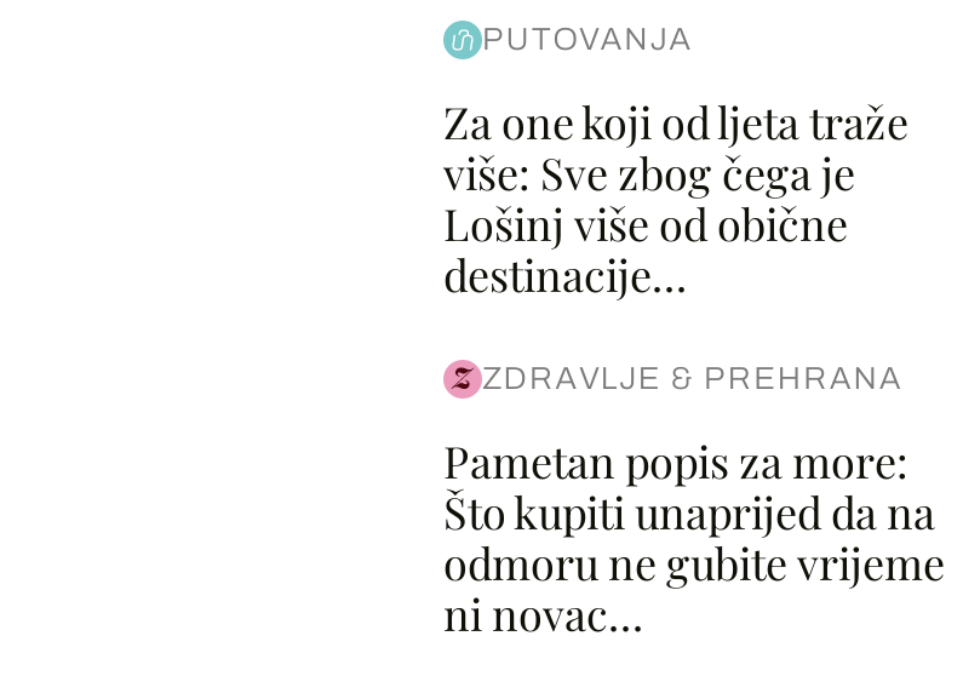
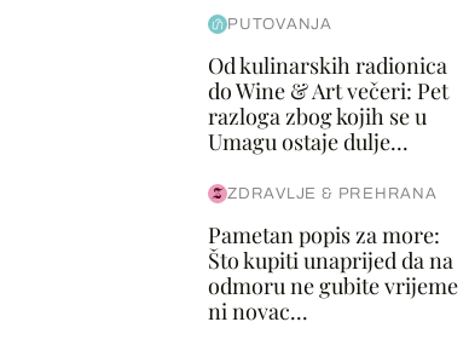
- Za one koji od ljeta traže
- više: Sve zbog čega je
- Lošinj više od obične
- destinacije...
+ Od kulinarskih radionica
+ do Wine & Art večeri: Pet
+ razloga zbog kojih se u
+ Umagu ostaje dulje...
